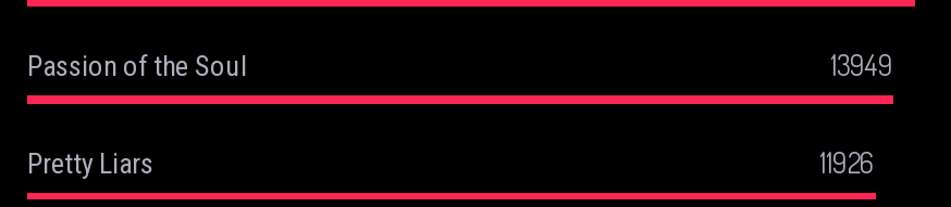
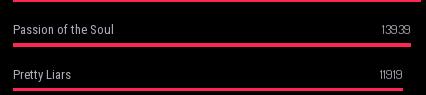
- 13949
+ 13939

- 11926
+ 11919
